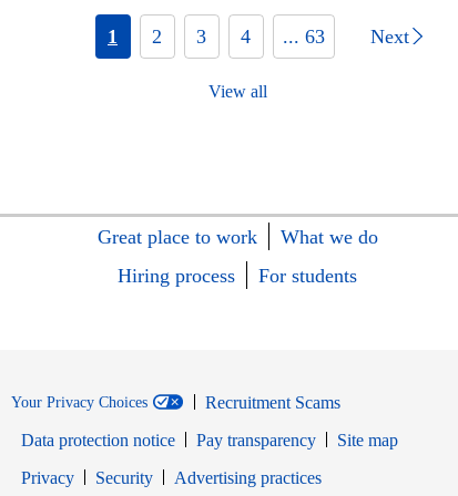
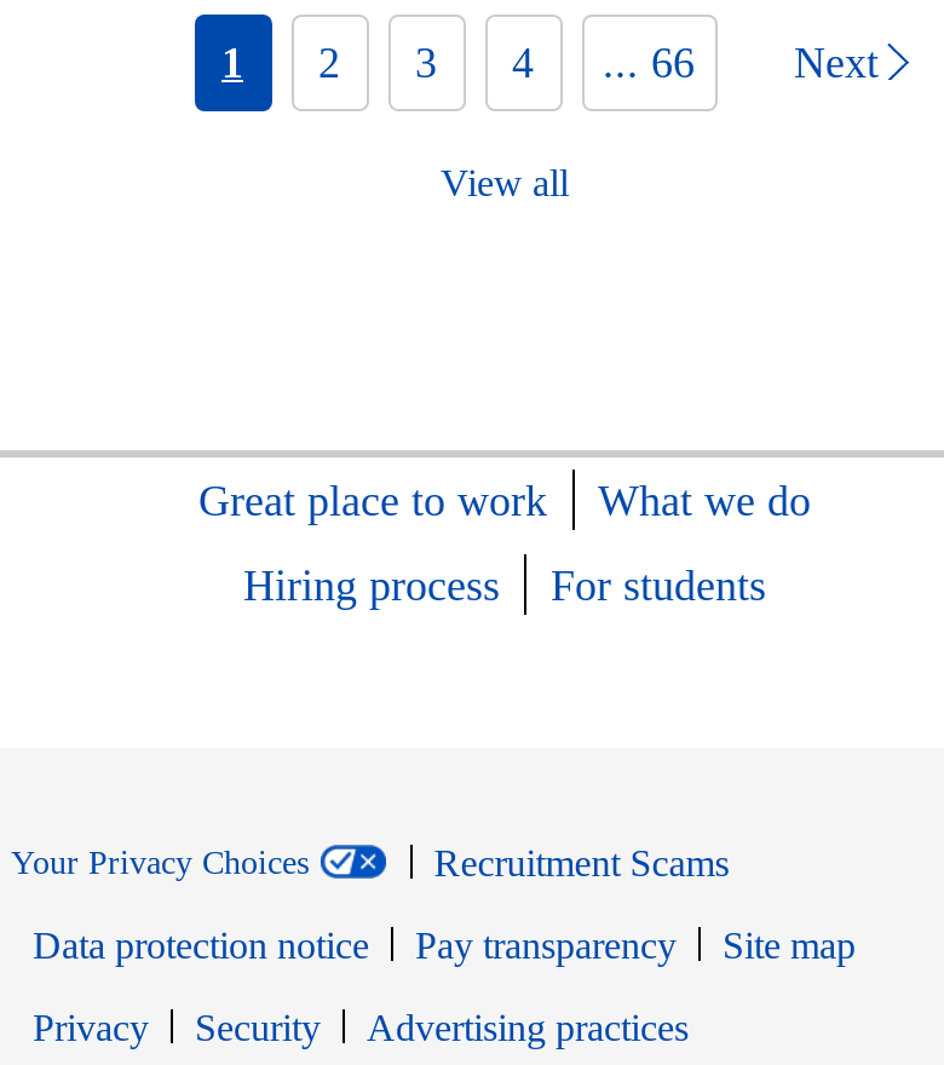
- 1 2 3 4 ... 63
+ 1 2 3 4 ... 66
